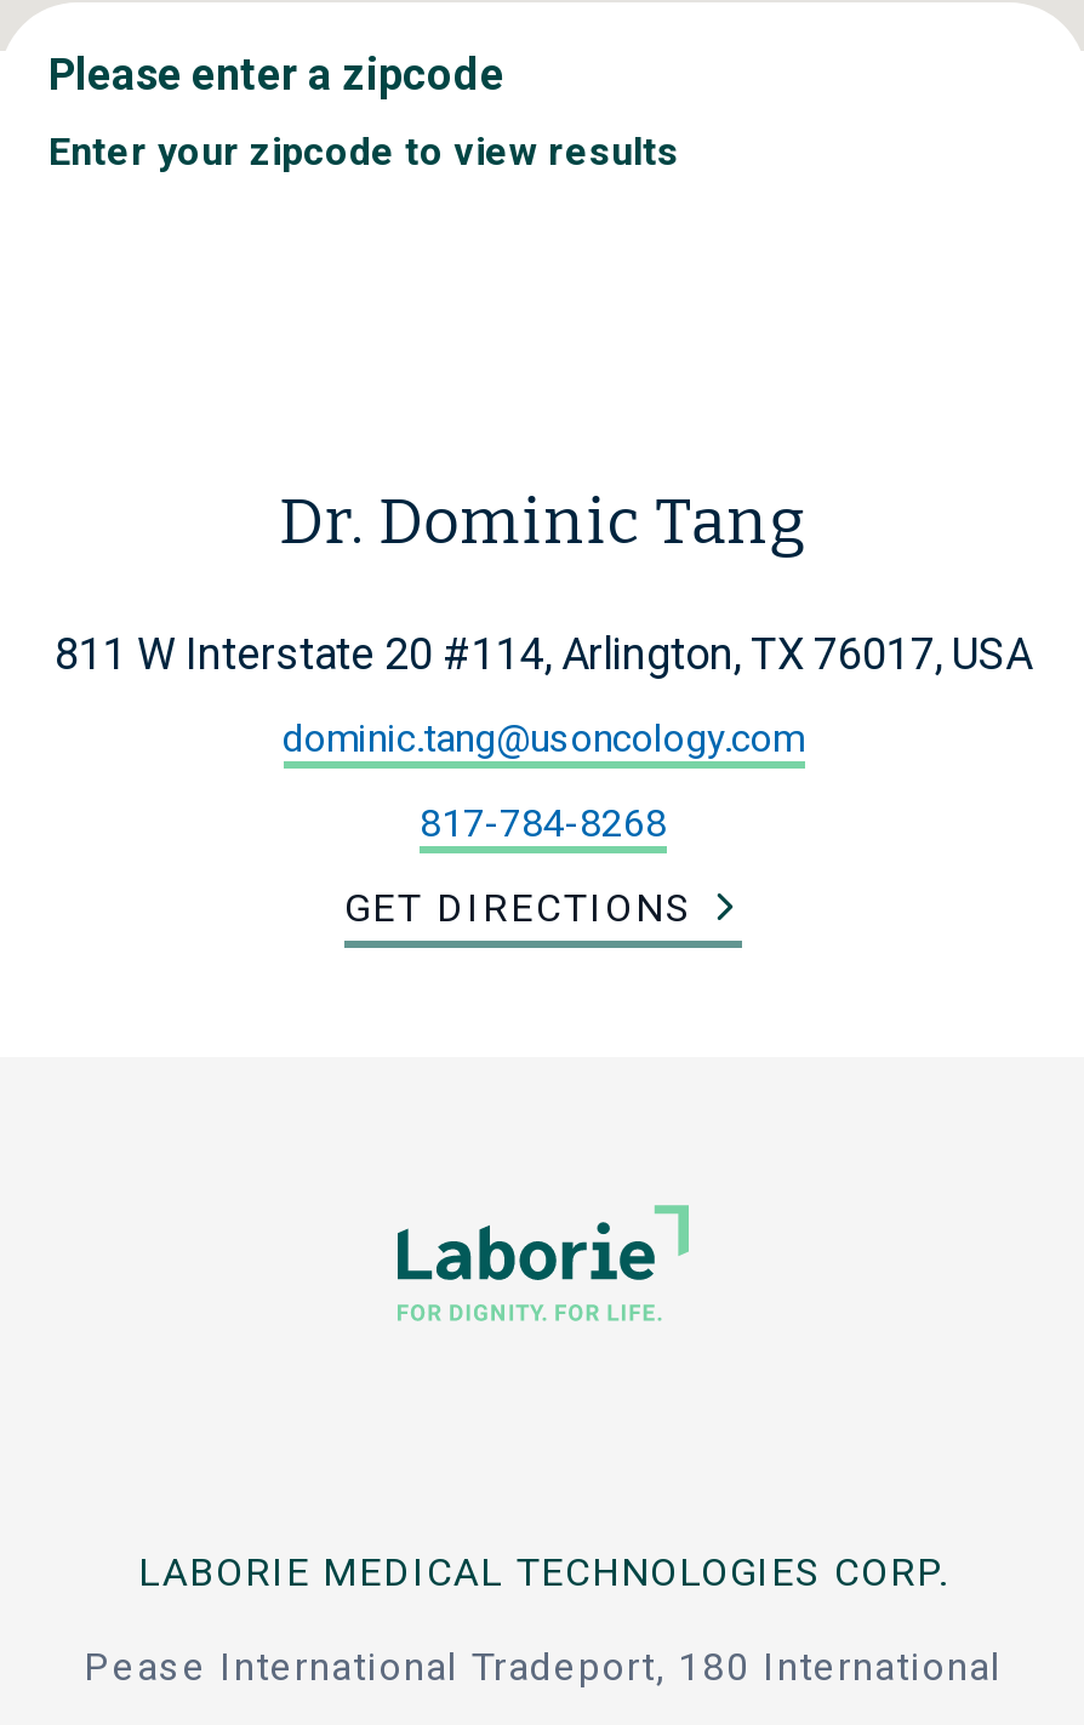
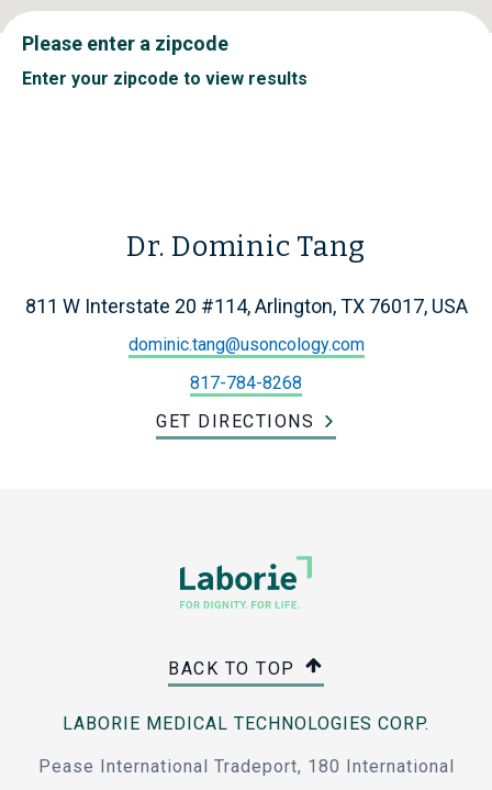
+ BACK TO TOP
